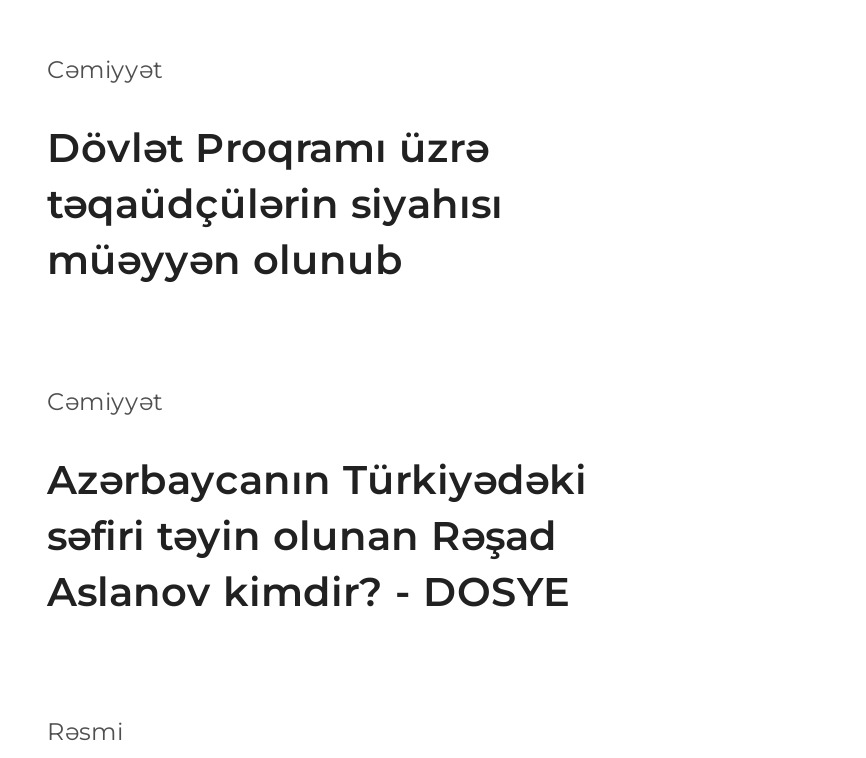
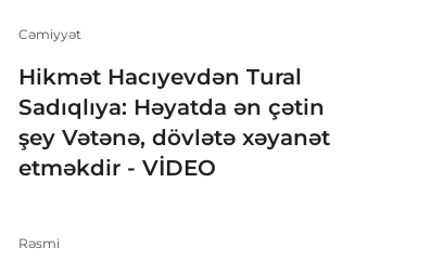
- Dövlət Proqramı üzrə
- təqaüdçülərin siyahısı
- müəyyən olunub
- Cəmiyyət
- Azərbaycanın Türkiyədəki
- səfiri təyin olunan Rəşad
- Aslanov kimdir? - DOSYE
+ Hikmət Hacıyevdən Tural
+ Sadıqlıya: Həyatda ən çətin
+ şey Vətənə, dövlətə xəyanət
+ etməkdir - VİDEO
